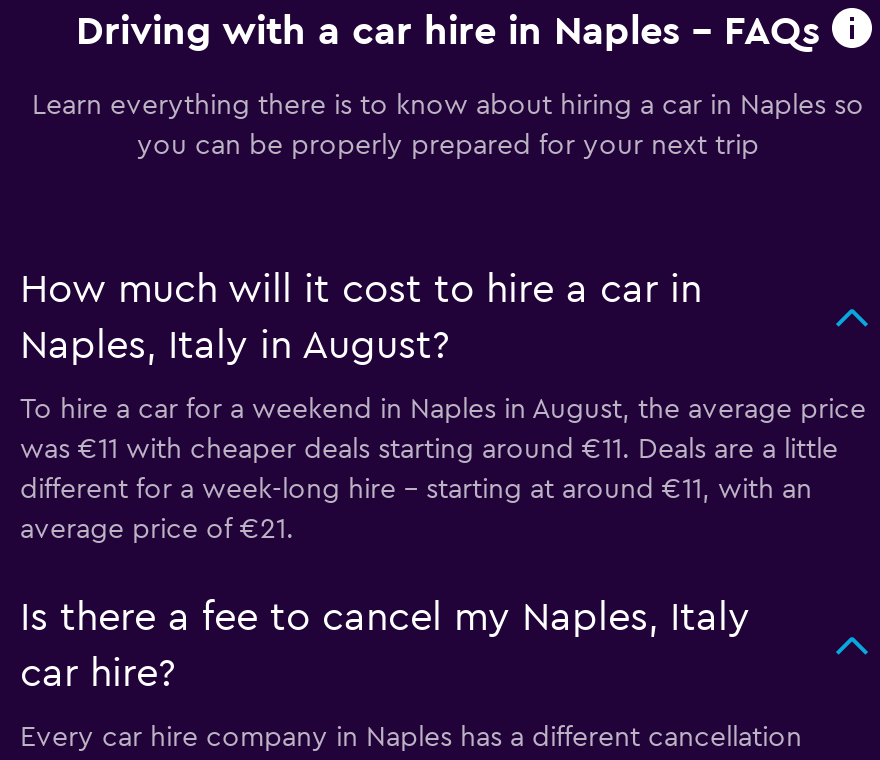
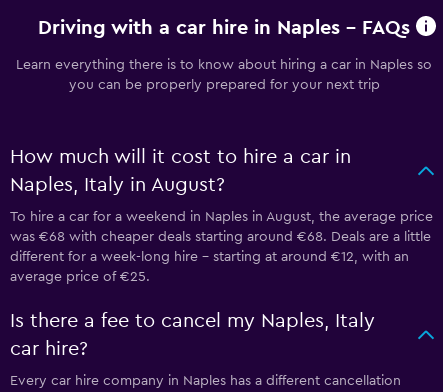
- was €11 with cheaper deals starting around €11. Deals are a little
+ was €68 with cheaper deals starting around €68. Deals are a little

- different for a week-long hire - starting at around €11, with an
+ different for a week-long hire - starting at around €12, with an

- average price of €21.
+ average price of €25.
